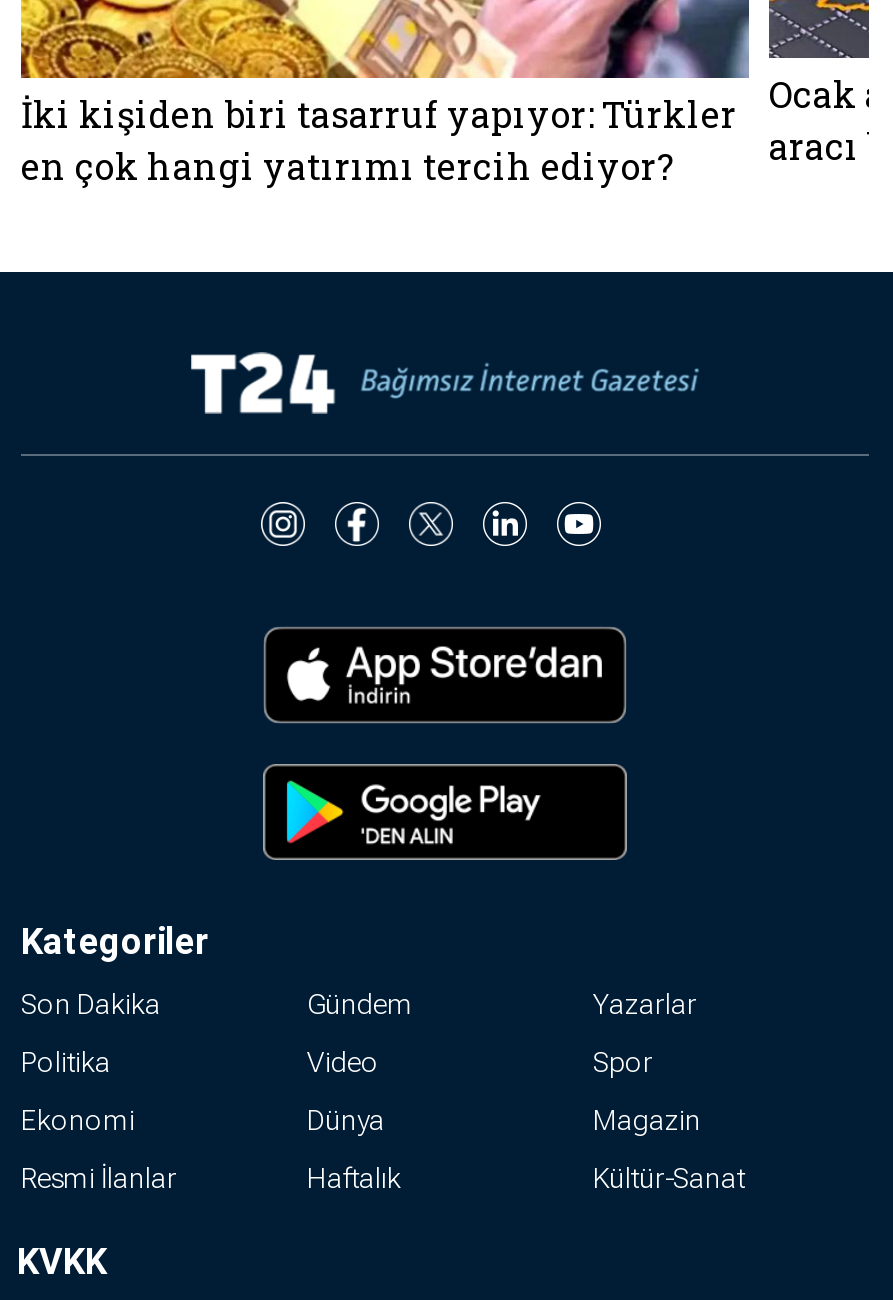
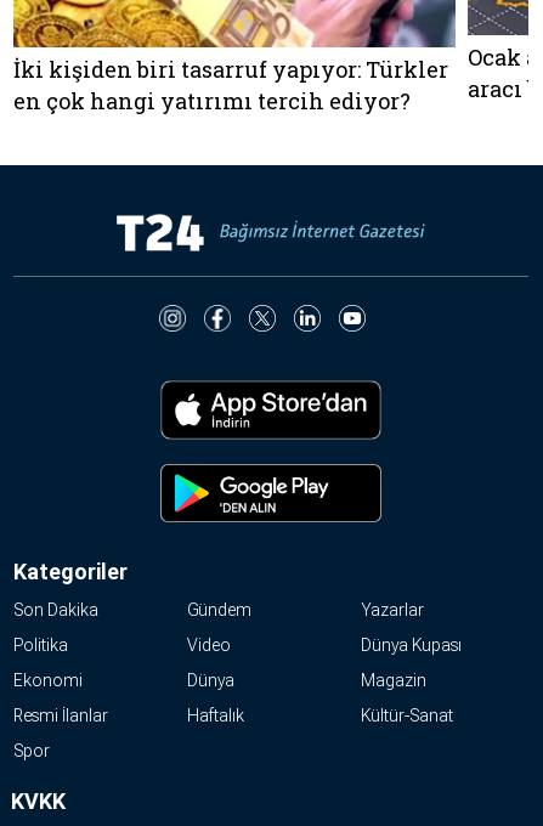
moved down: Spor

+ Dünya Kupası
